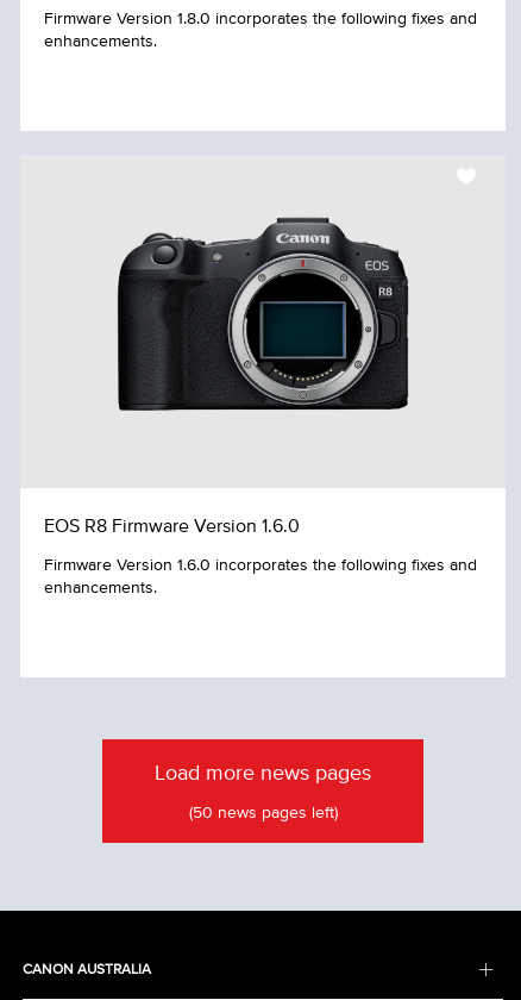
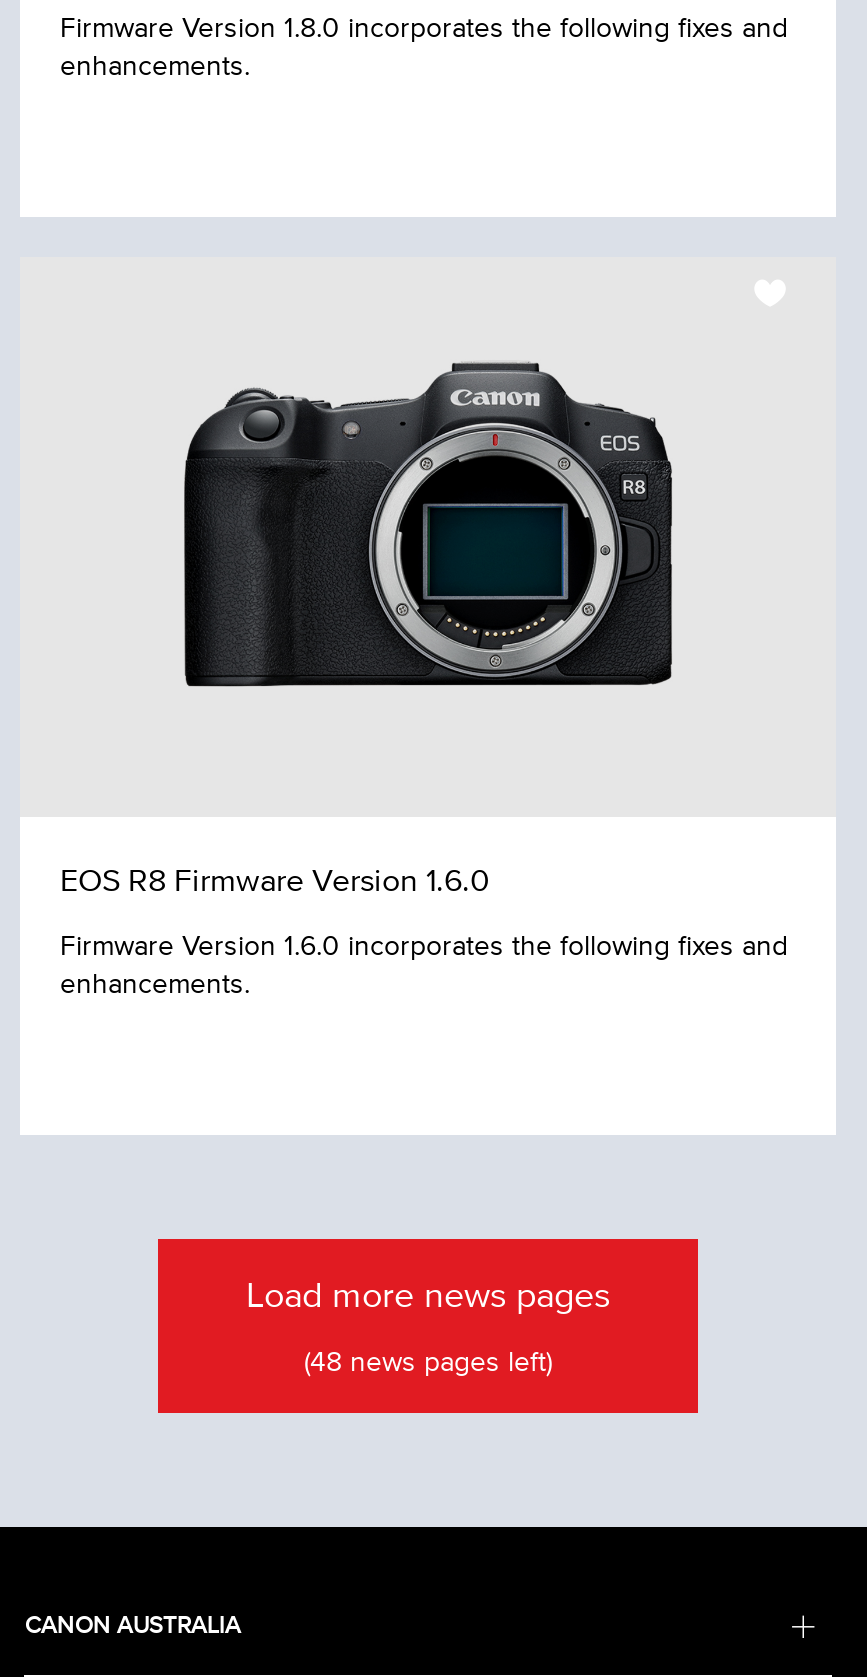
- (50 news pages left)
+ (48 news pages left)
